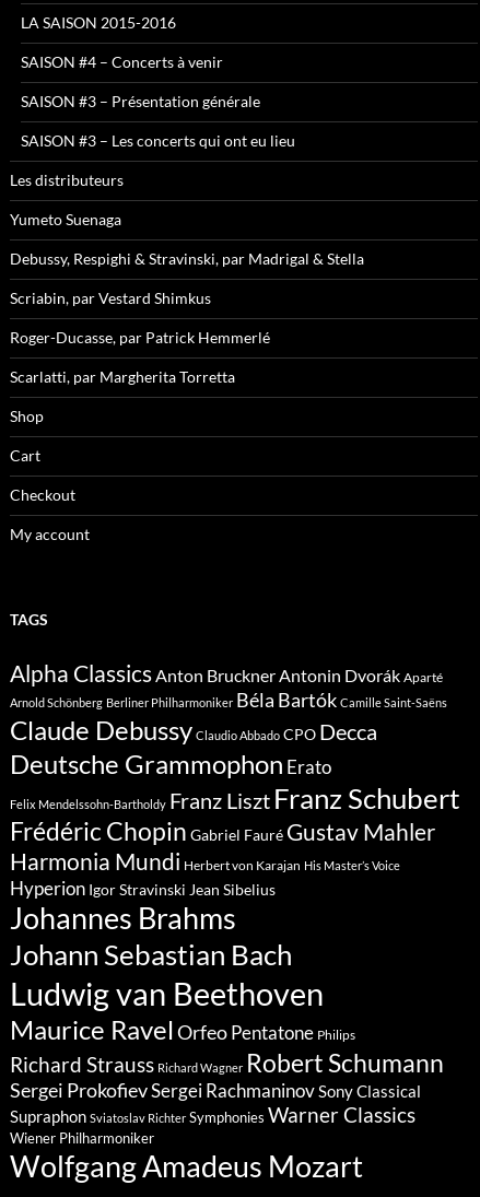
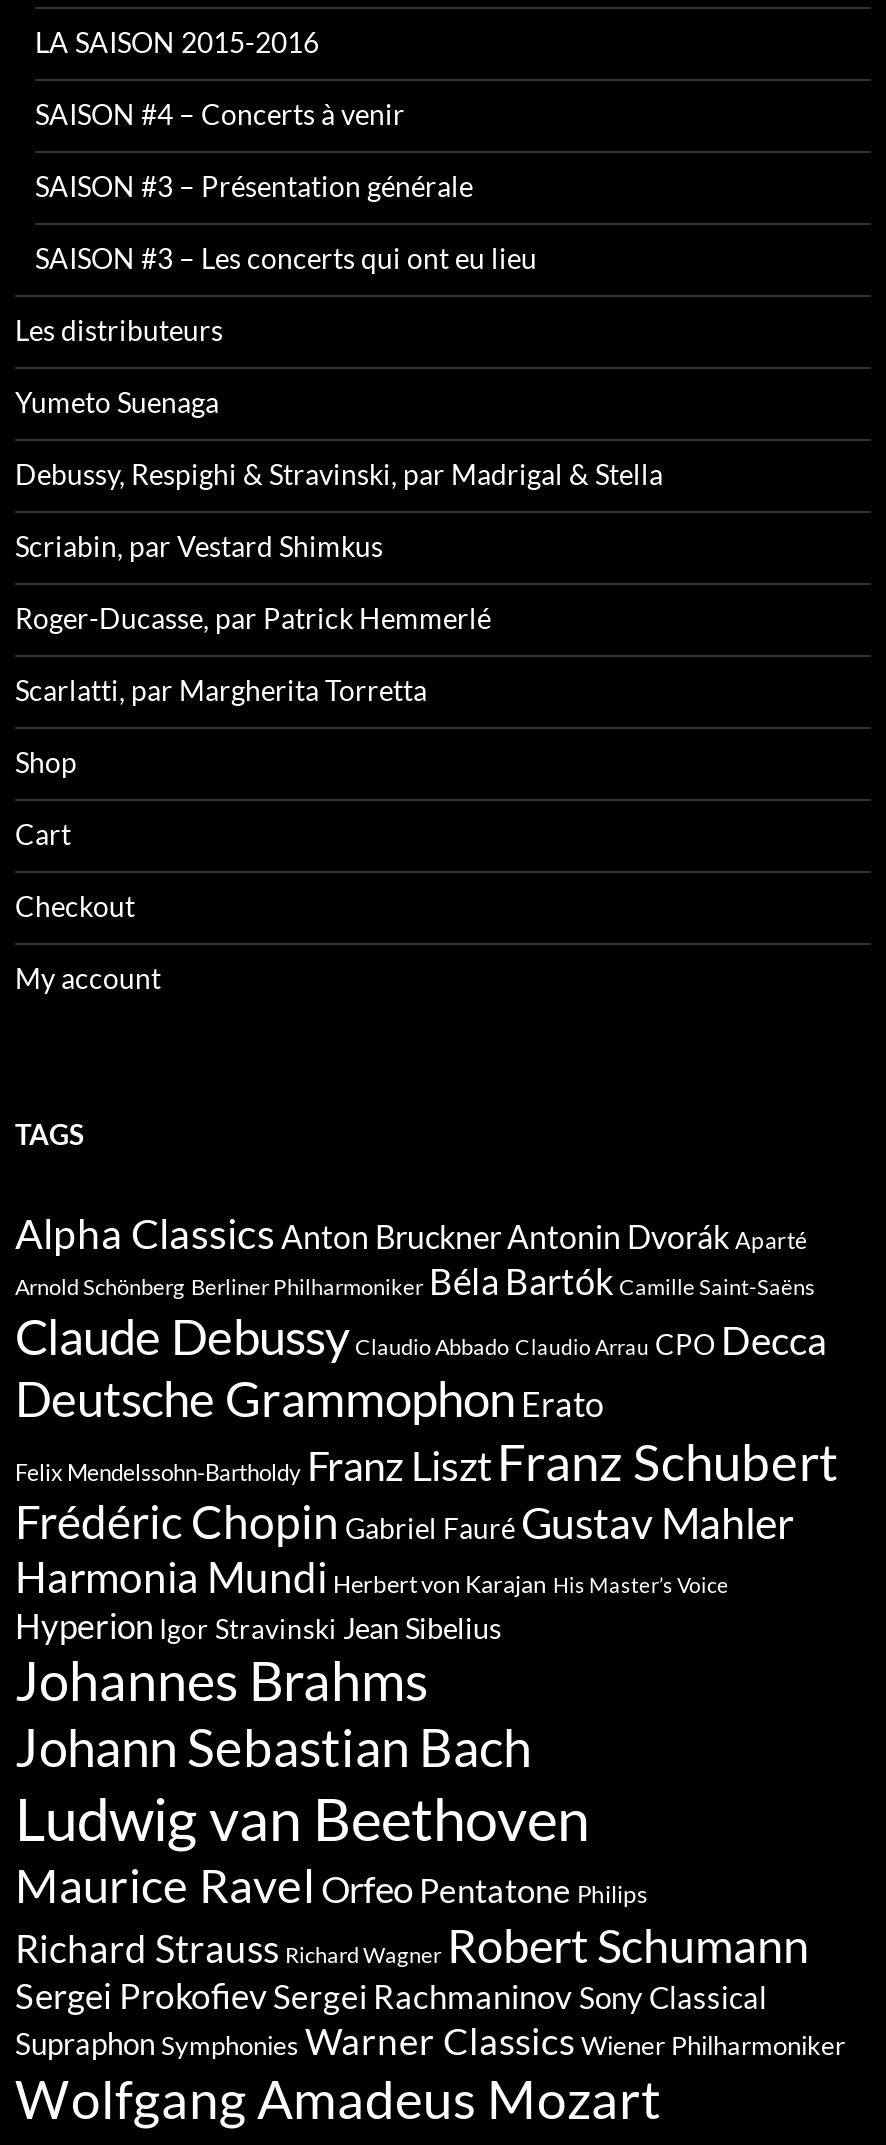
- Claude Debussy Claudio Abbado CPO Decca
+ Claude Debussy Claudio Abbado Claudio Arrau CPO Decca

- Supraphon Sviatoslav Richter Symphonies Warner Classics
- Wiener Philharmoniker
+ Supraphon Symphonies Warner Classics Wiener Philharmoniker
